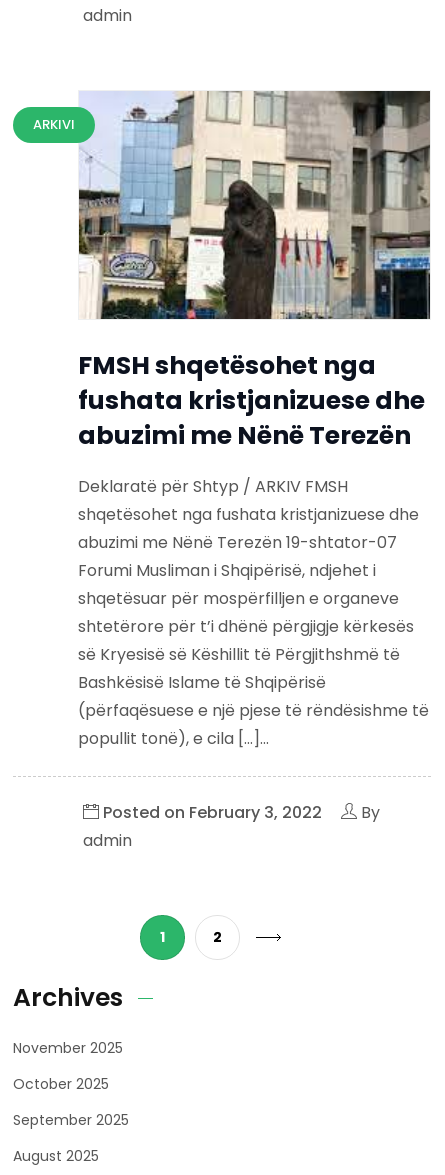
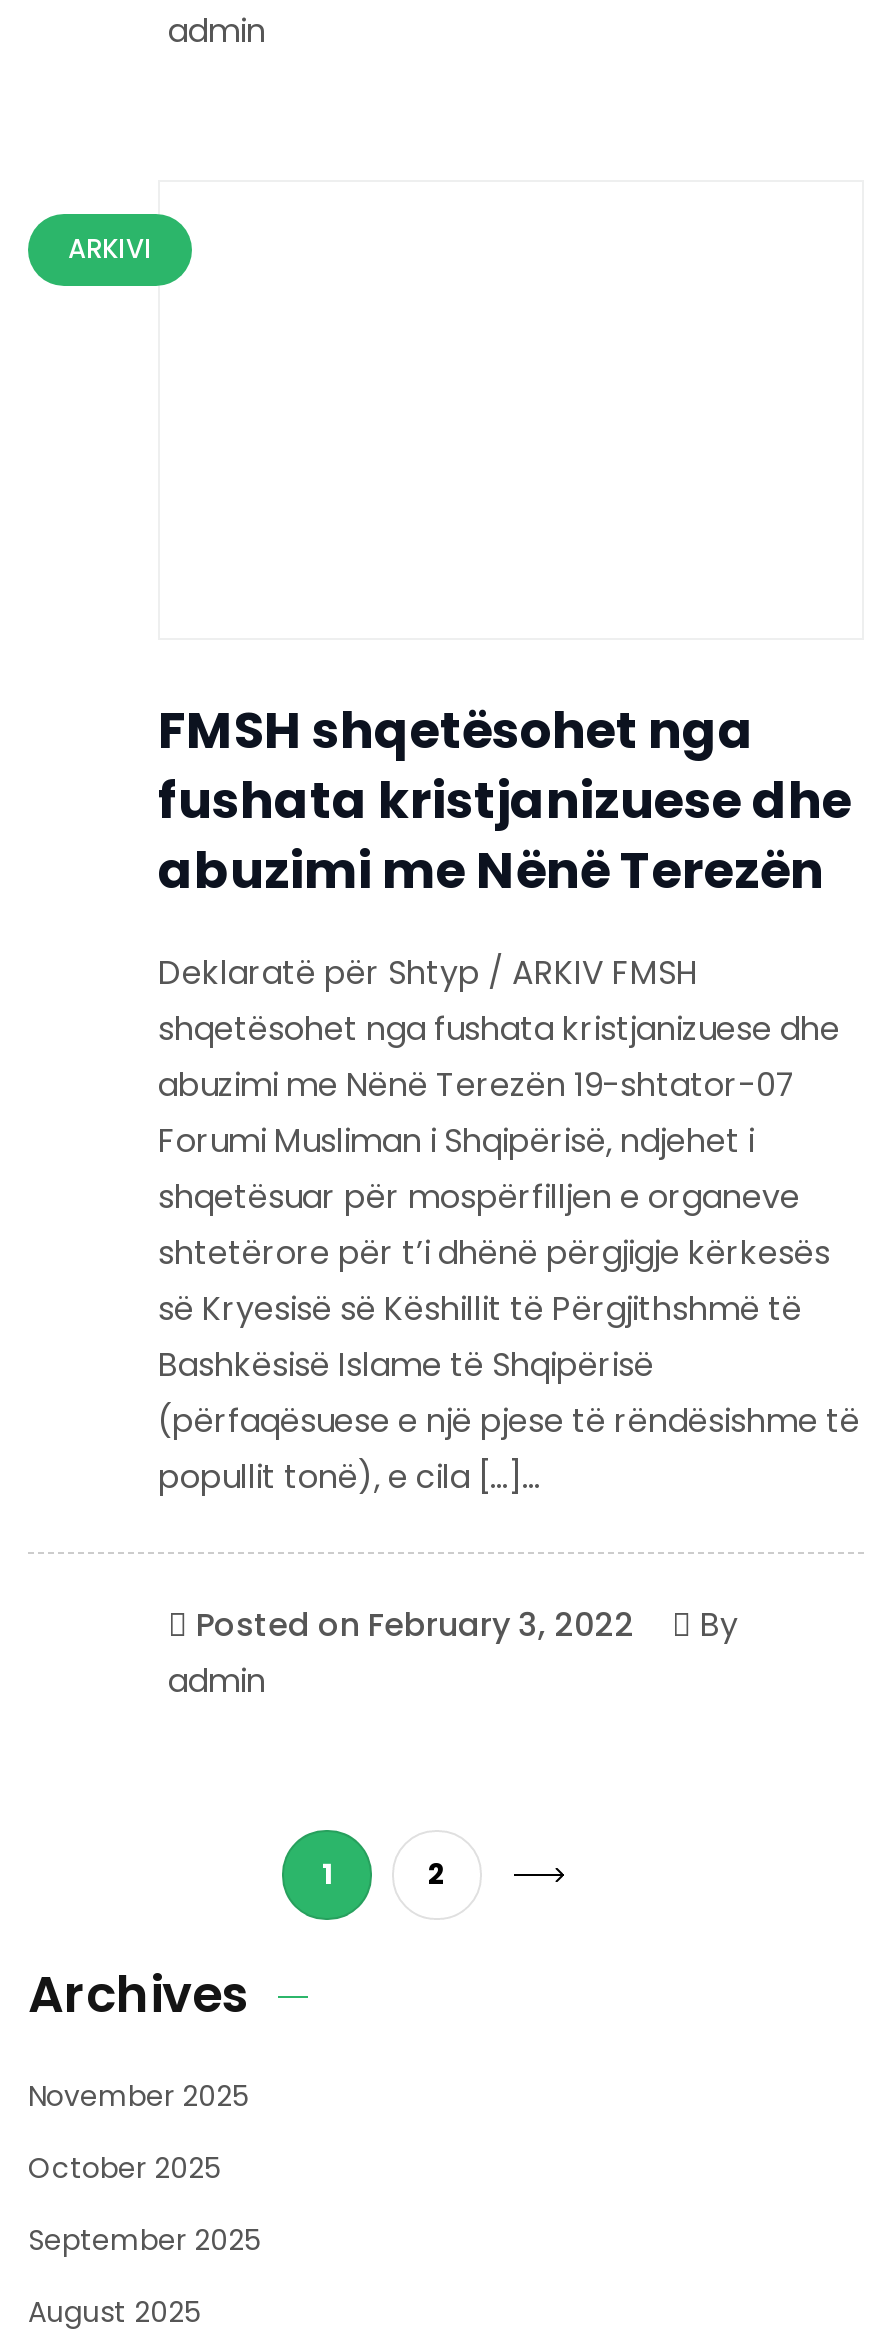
- [image]
